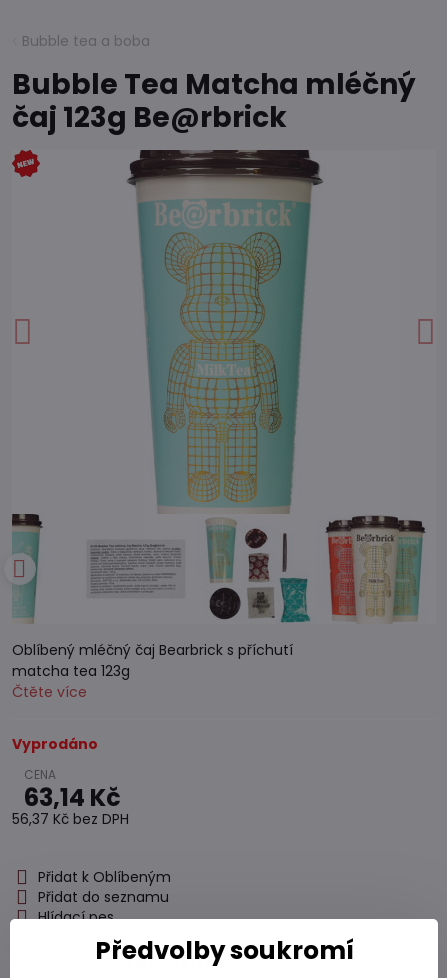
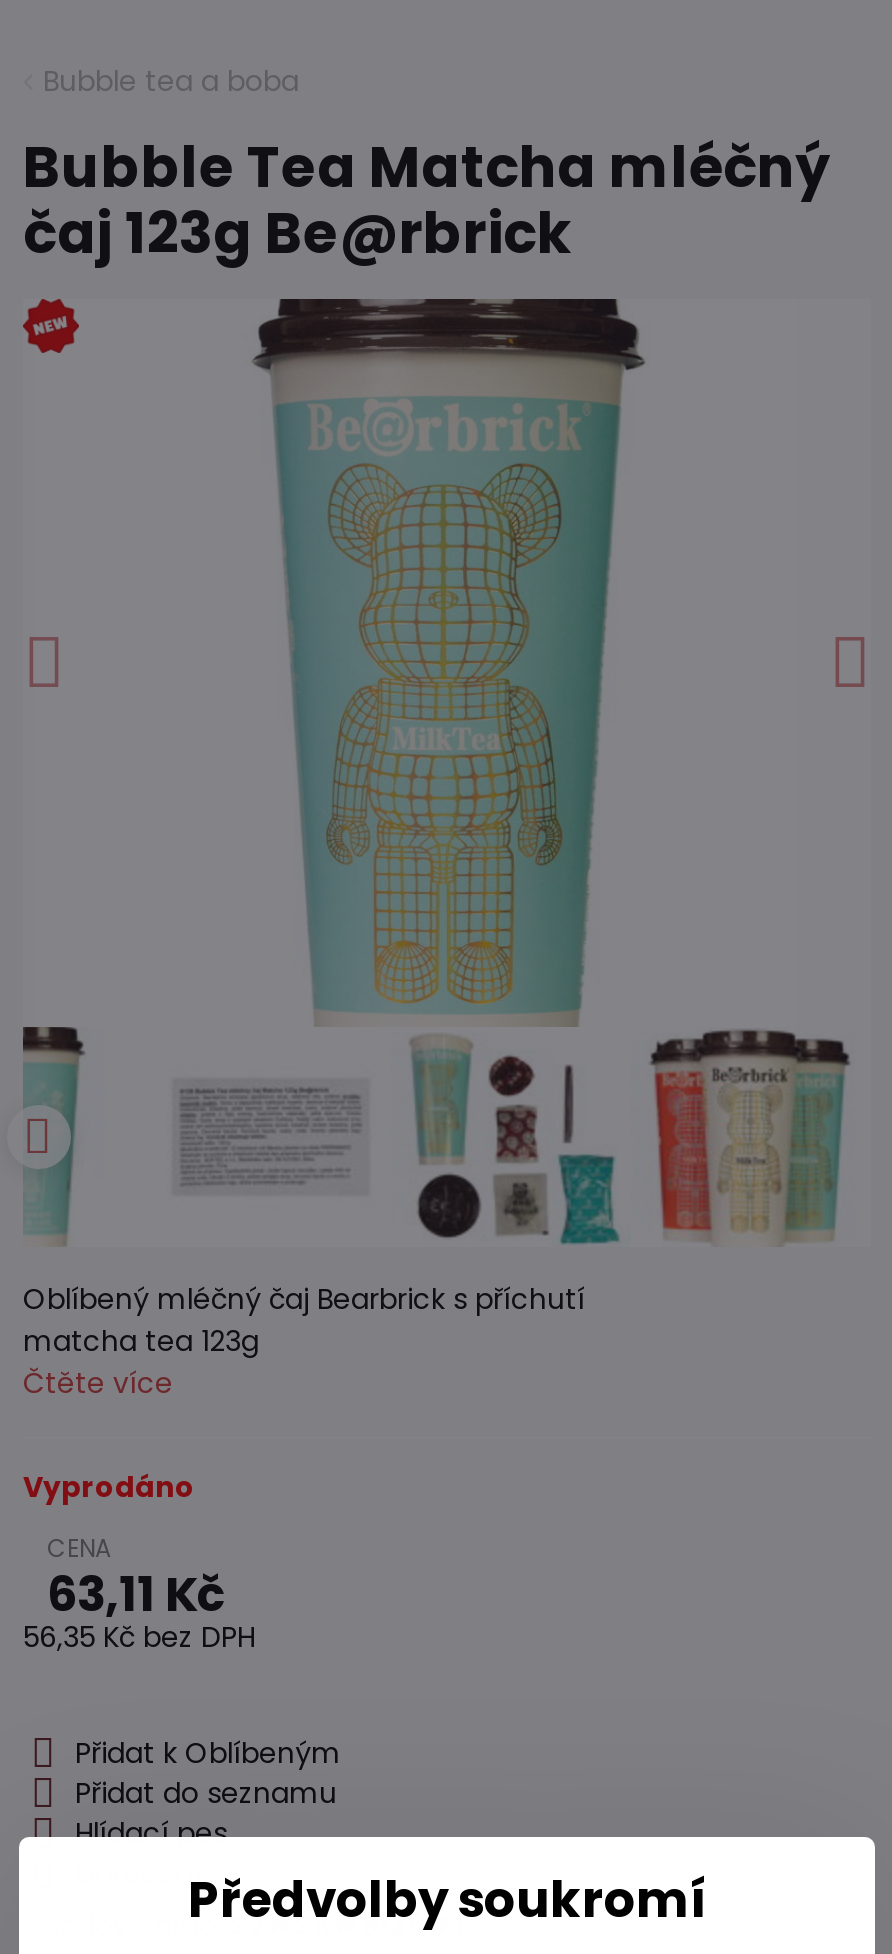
- 63,14 Kč
+ 63,11 Kč

- 56,37 Kč bez DPH
+ 56,35 Kč bez DPH
